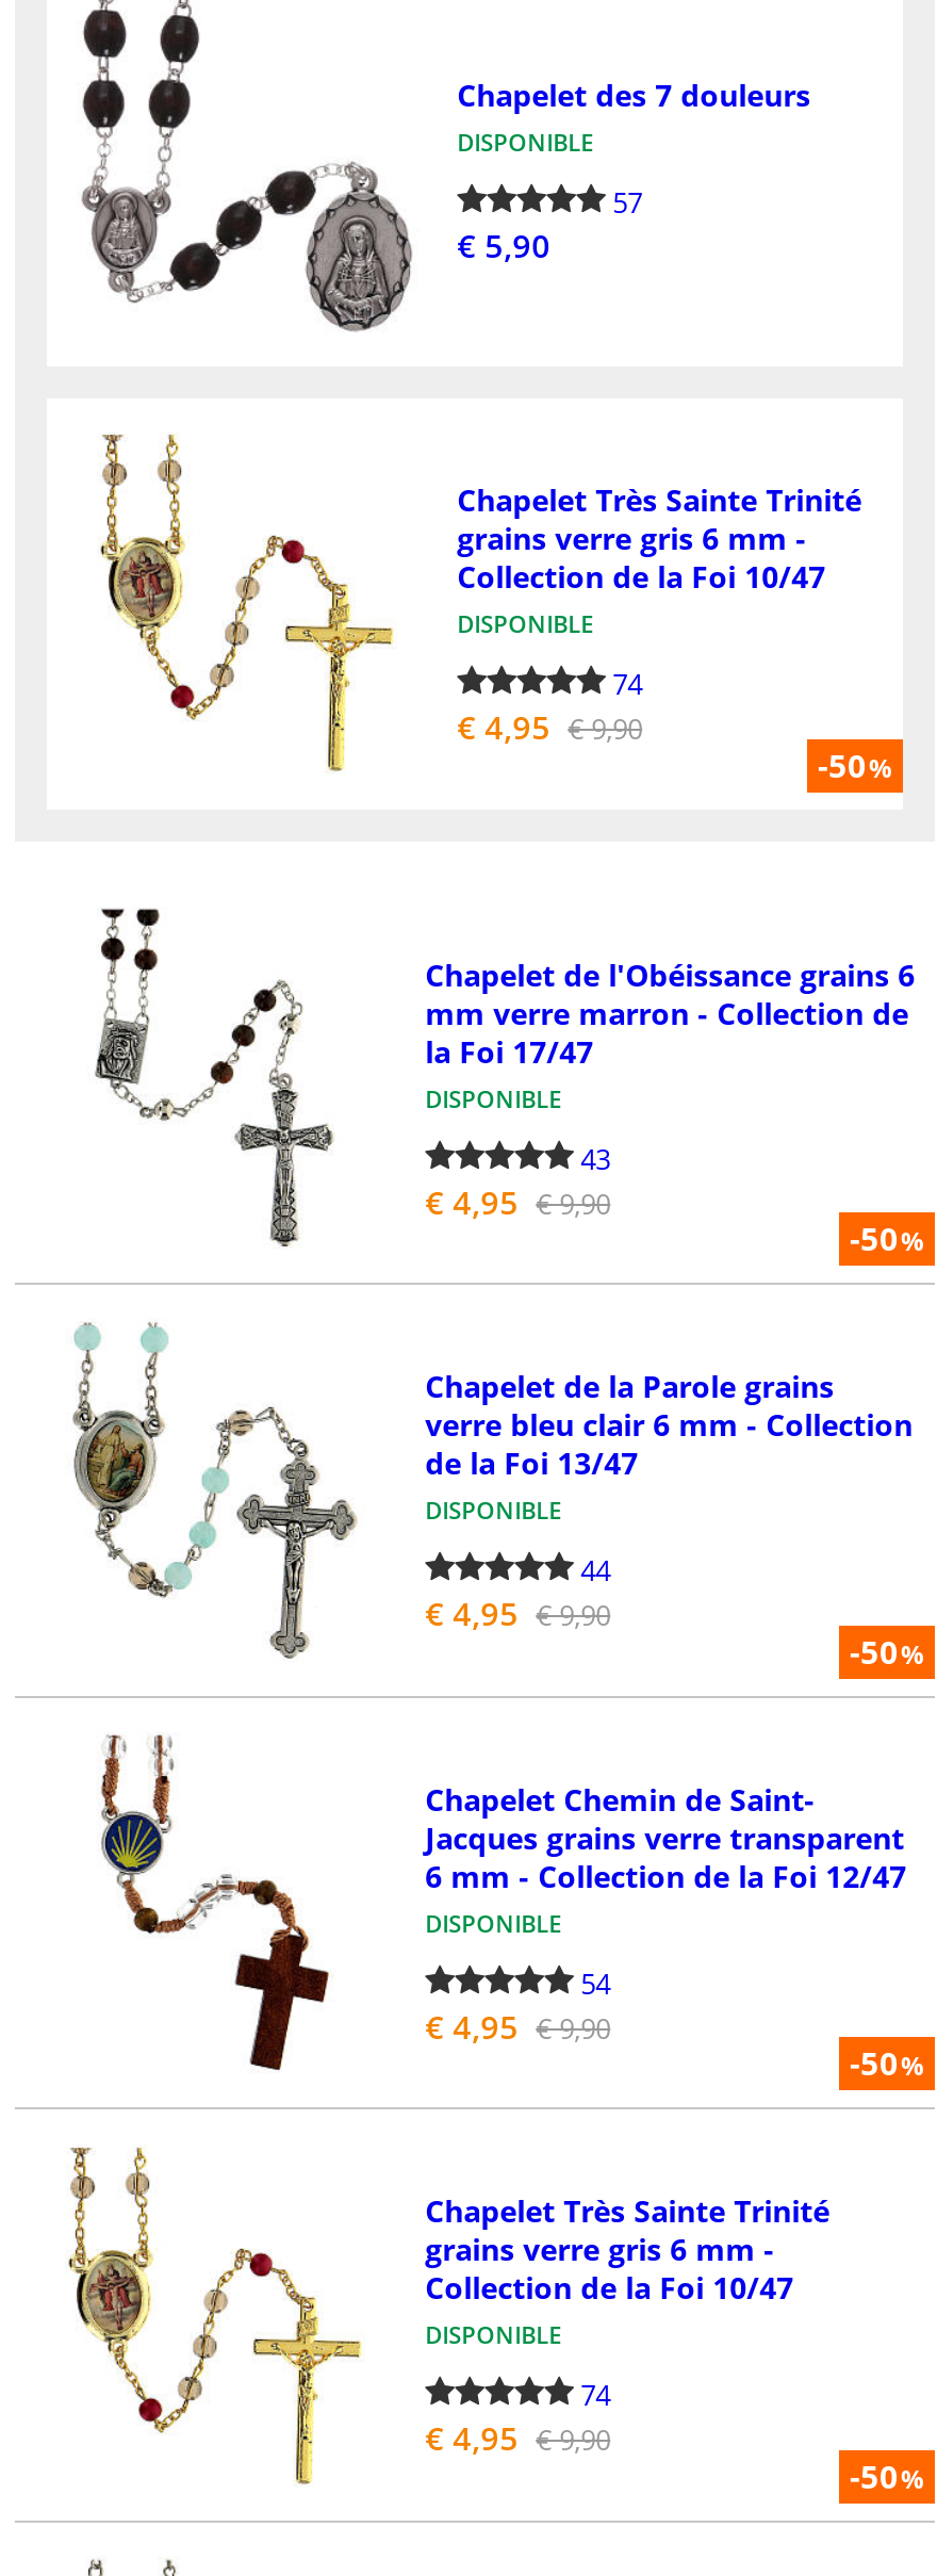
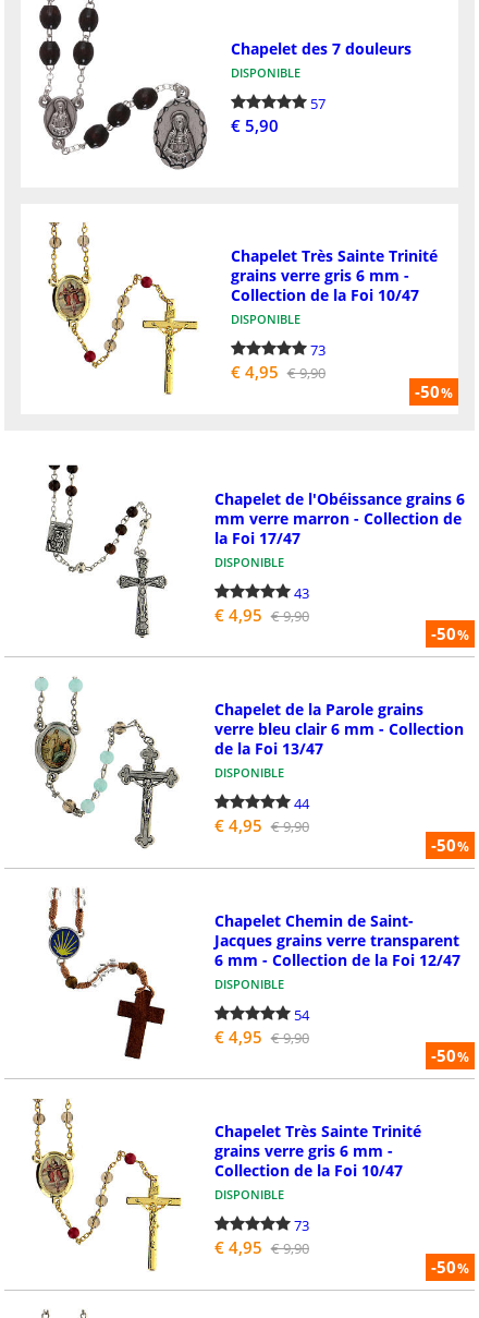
- 74
+ 73

- 74
+ 73
